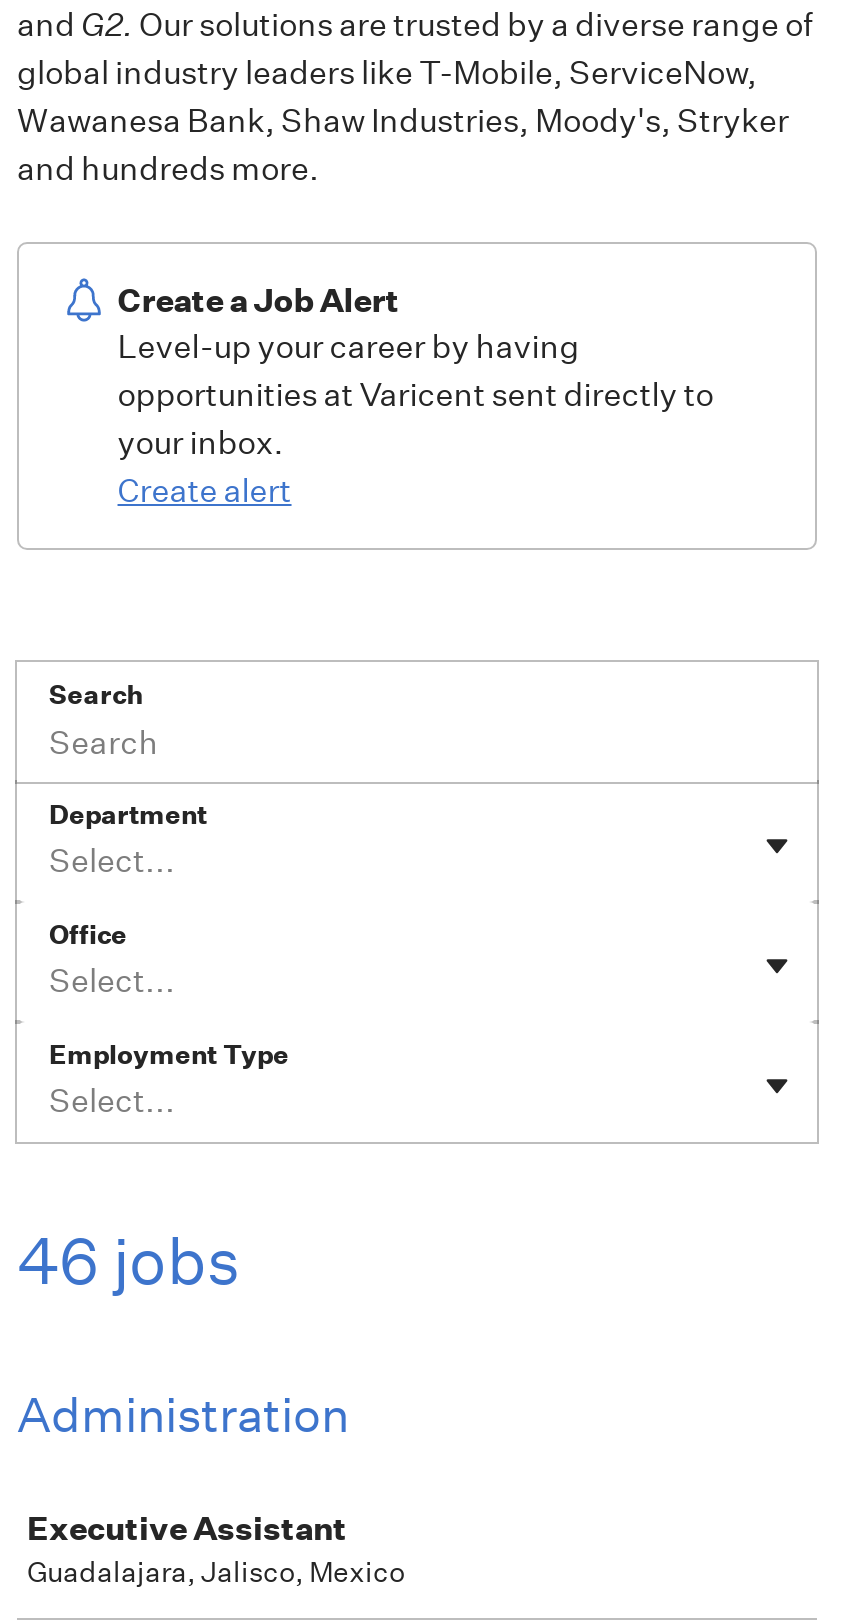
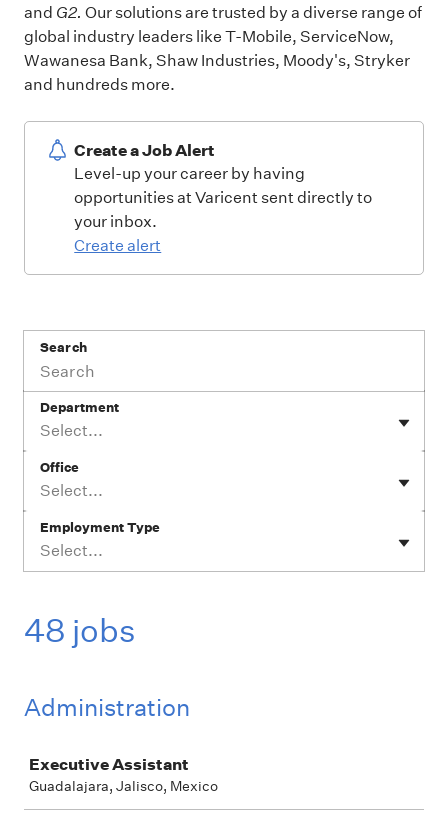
- 46 jobs
+ 48 jobs
